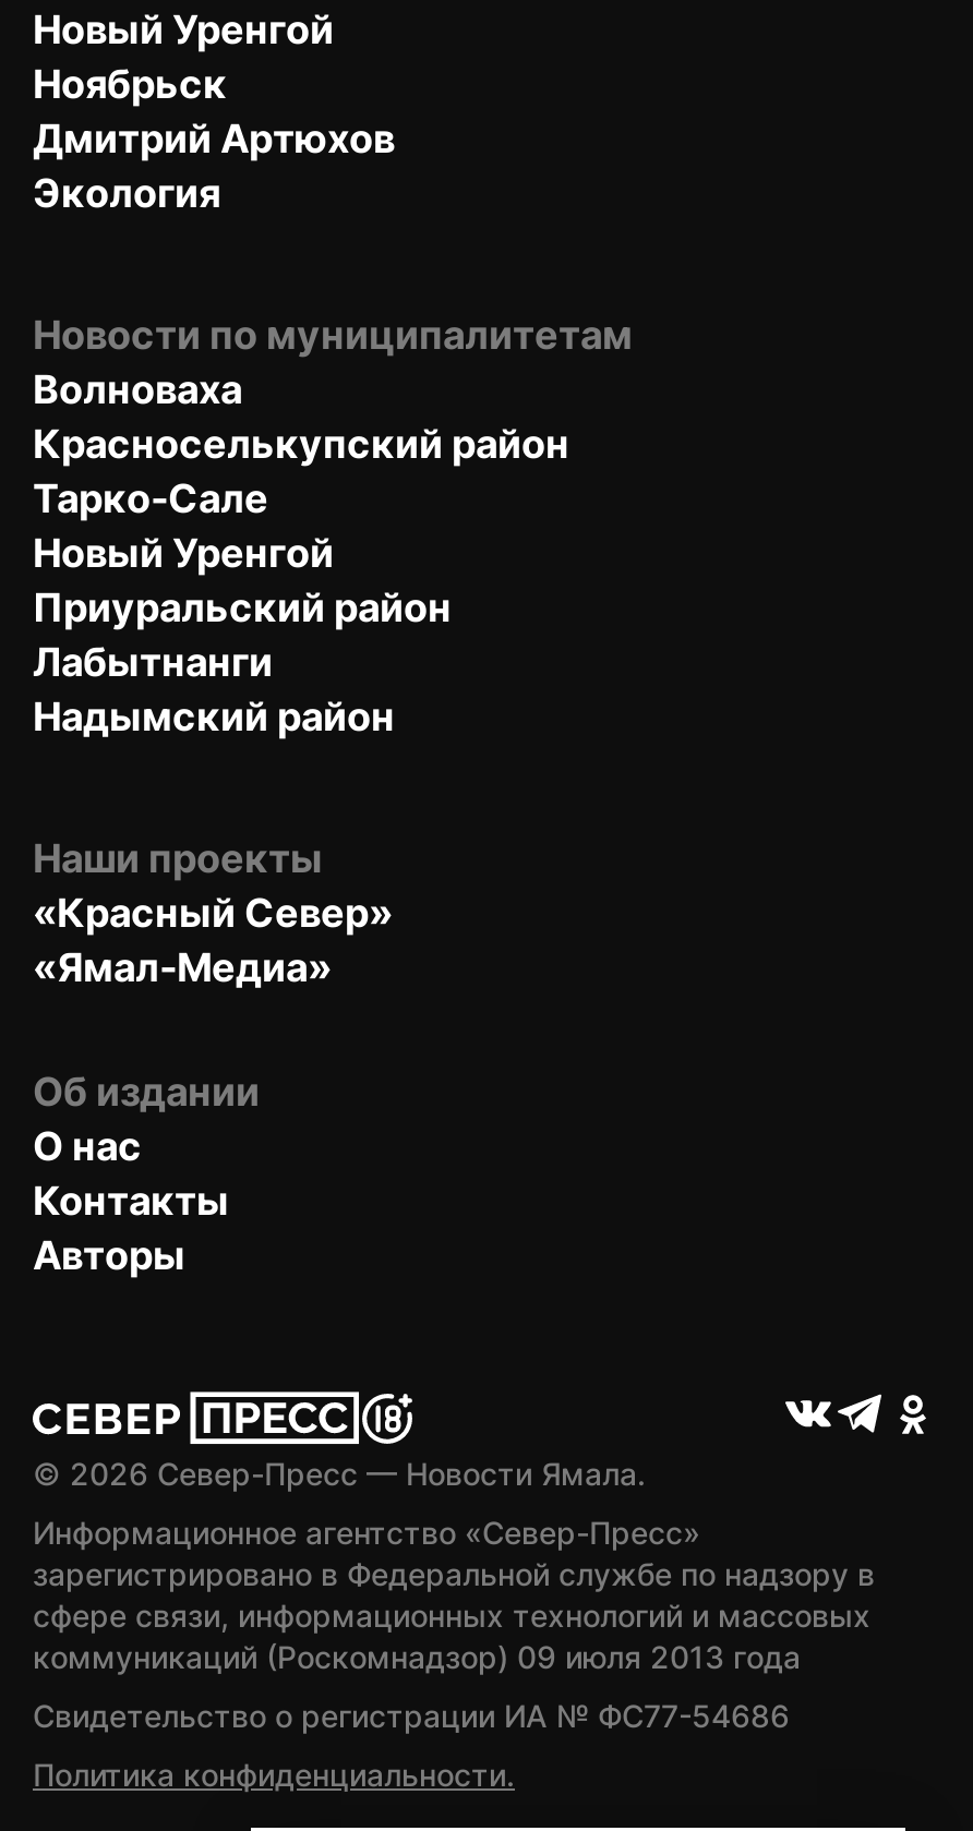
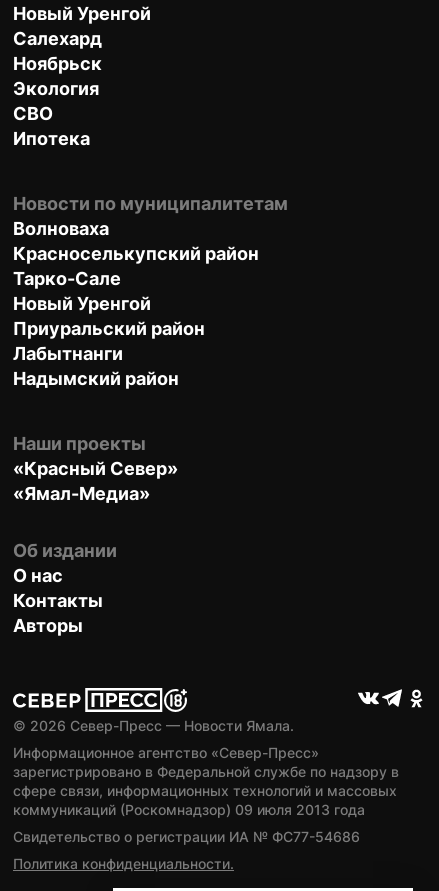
+ Салехард

- Дмитрий Артюхов

+ СВО
+ Ипотека
